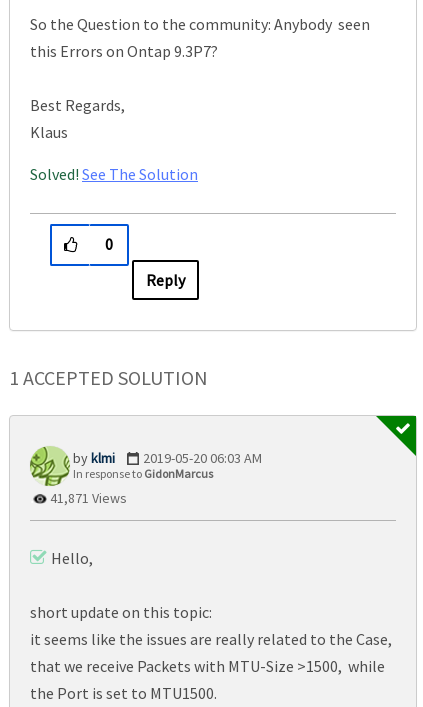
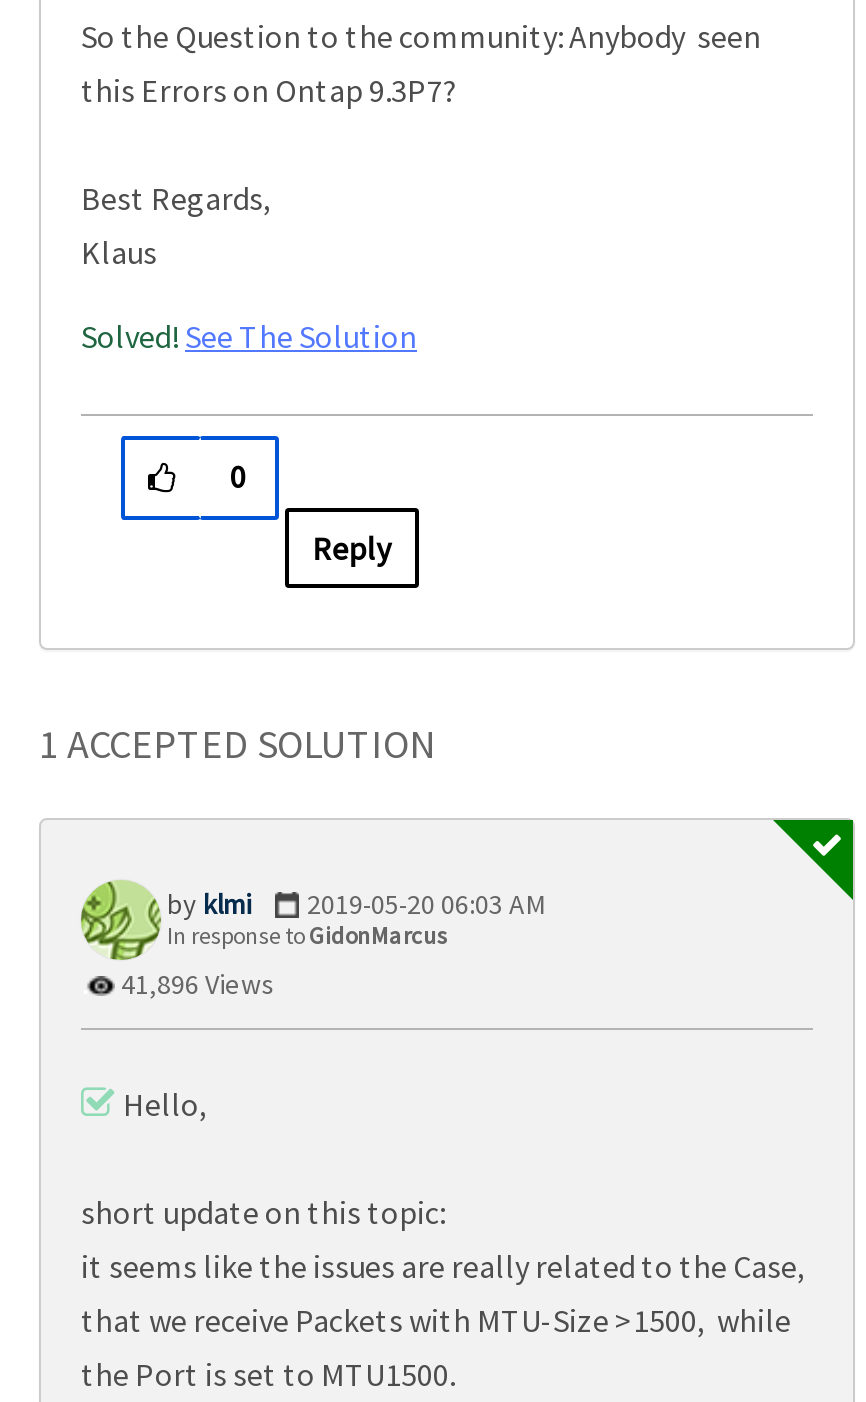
- 41,871 Views
+ 41,896 Views
